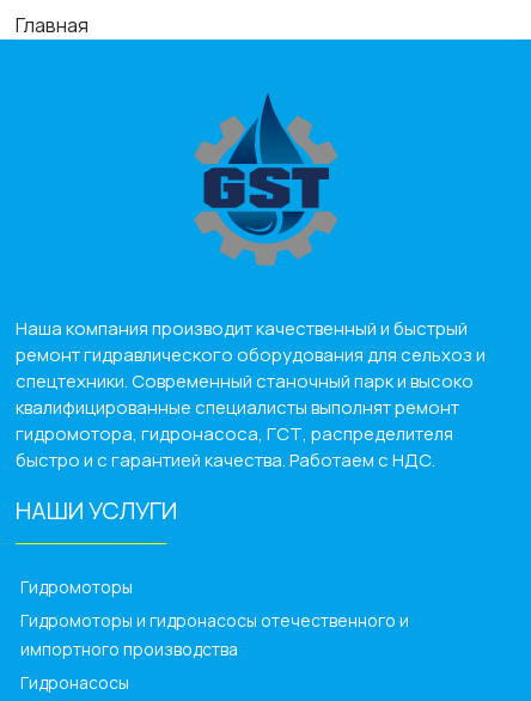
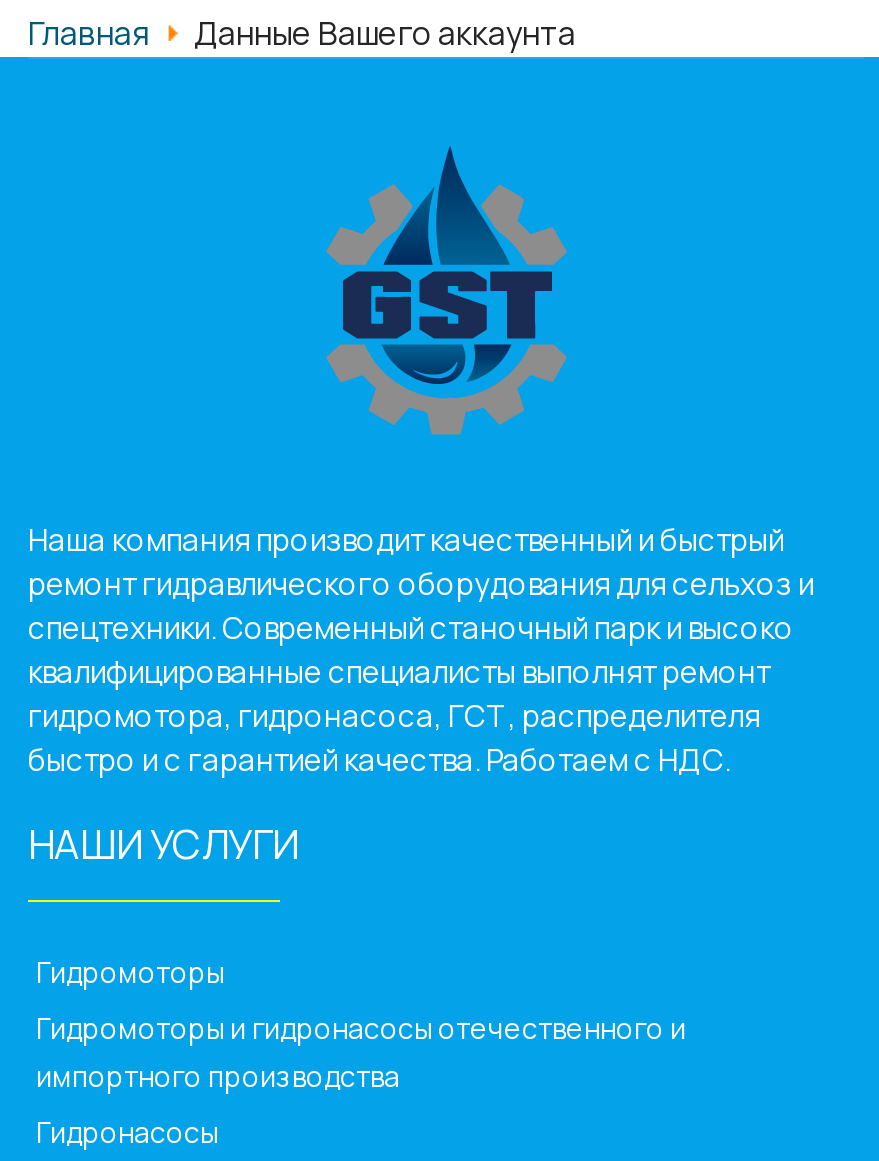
+ Данные Вашего аккаунта
